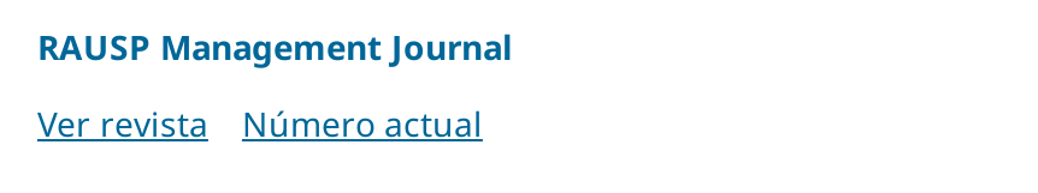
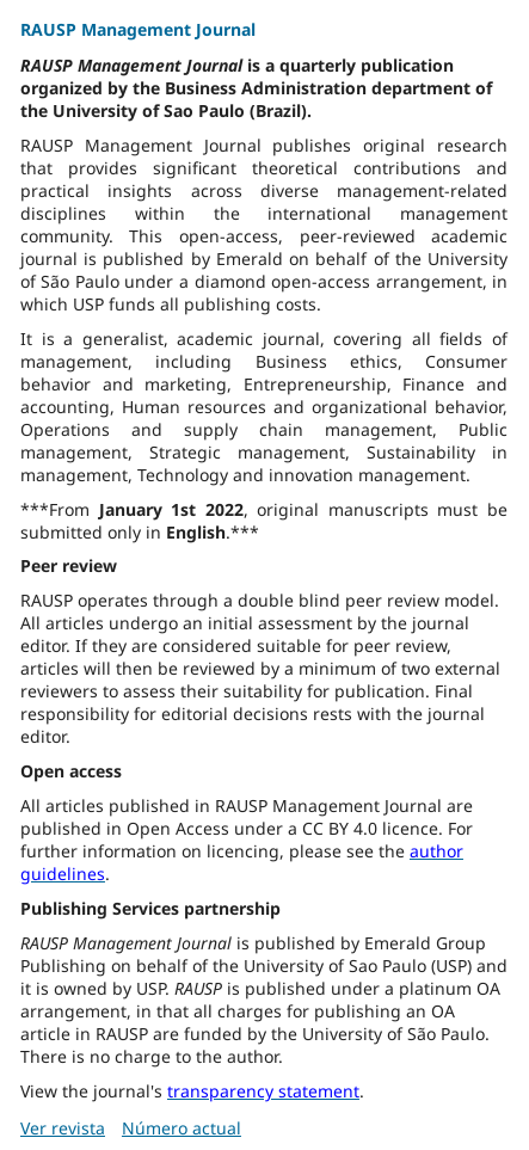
+ RAUSP Management Journal is a quarterly publication
+ organized by the Business Administration department of
+ the University of Sao Paulo (Brazil).
+ RAUSP Management Journal publishes original research
+ that provides significant theoretical contributions and
+ practical insights across diverse management-related
+ disciplines within the international management
+ community. This open-access, peer-reviewed academic
+ journal is published by Emerald on behalf of the University
+ of São Paulo under a diamond open-access arrangement, in
+ which USP funds all publishing costs.
+ It is a generalist, academic journal, covering all fields of
+ management, including Business ethics, Consumer
+ behavior and marketing, Entrepreneurship, Finance and
+ accounting, Human resources and organizational behavior,
+ Operations and supply chain management, Public
+ management, Strategic management, Sustainability in
+ management, Technology and innovation management.
+ ***From January 1st 2022, original manuscripts must be
+ submitted only in English.***
+ Peer review
+ RAUSP operates through a double blind peer review model.
+ All articles undergo an initial assessment by the journal
+ editor. If they are considered suitable for peer review,
+ articles will then be reviewed by a minimum of two external
+ reviewers to assess their suitability for publication. Final
+ responsibility for editorial decisions rests with the journal
+ editor.
+ Open access
+ All articles published in RAUSP Management Journal are
+ published in Open Access under a CC BY 4.0 licence. For
+ further information on licencing, please see the author
+ guidelines.
+ Publishing Services partnership
+ RAUSP Management Journal is published by Emerald Group
+ Publishing on behalf of the University of Sao Paulo (USP) and
+ it is owned by USP. RAUSP is published under a platinum OA
+ arrangement, in that all charges for publishing an OA
+ article in RAUSP are funded by the University of São Paulo.
+ There is no charge to the author.
+ View the journal's transparency statement.
